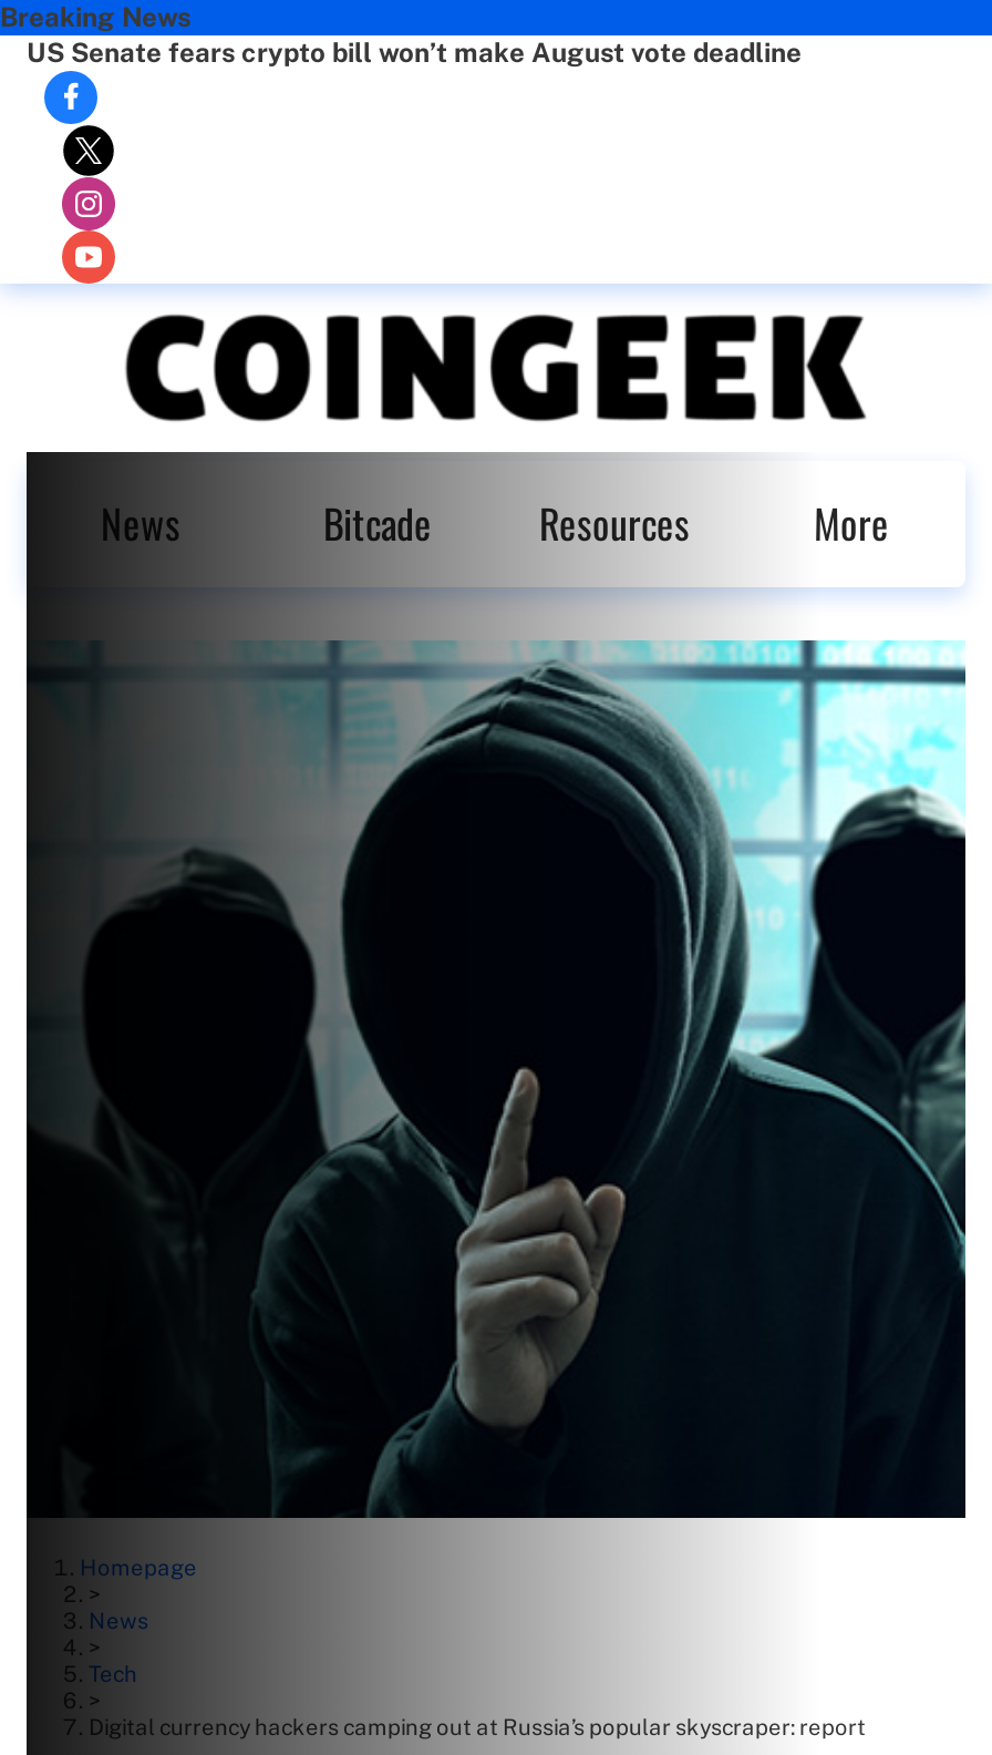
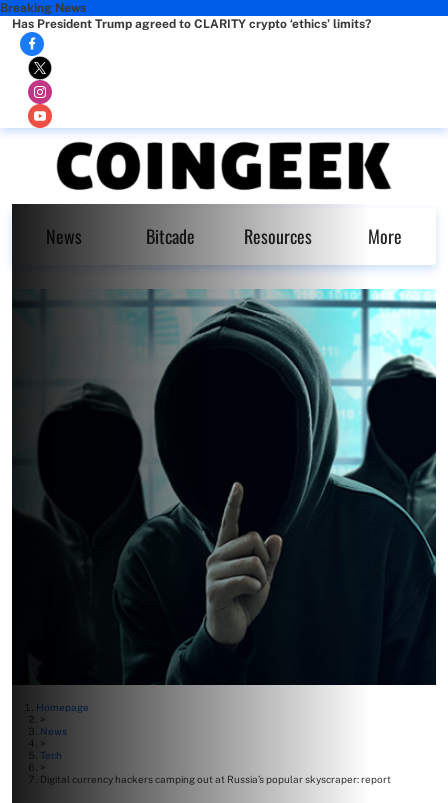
- US Senate fears crypto bill won’t make August vote deadline
+ Has President Trump agreed to CLARITY crypto ‘ethics’ limits?
